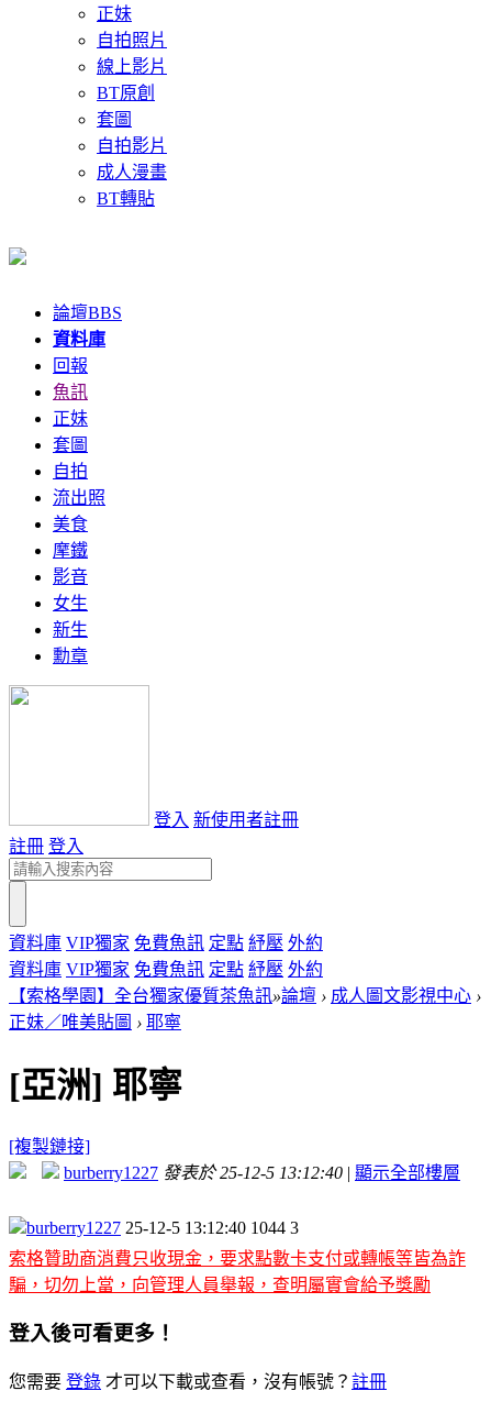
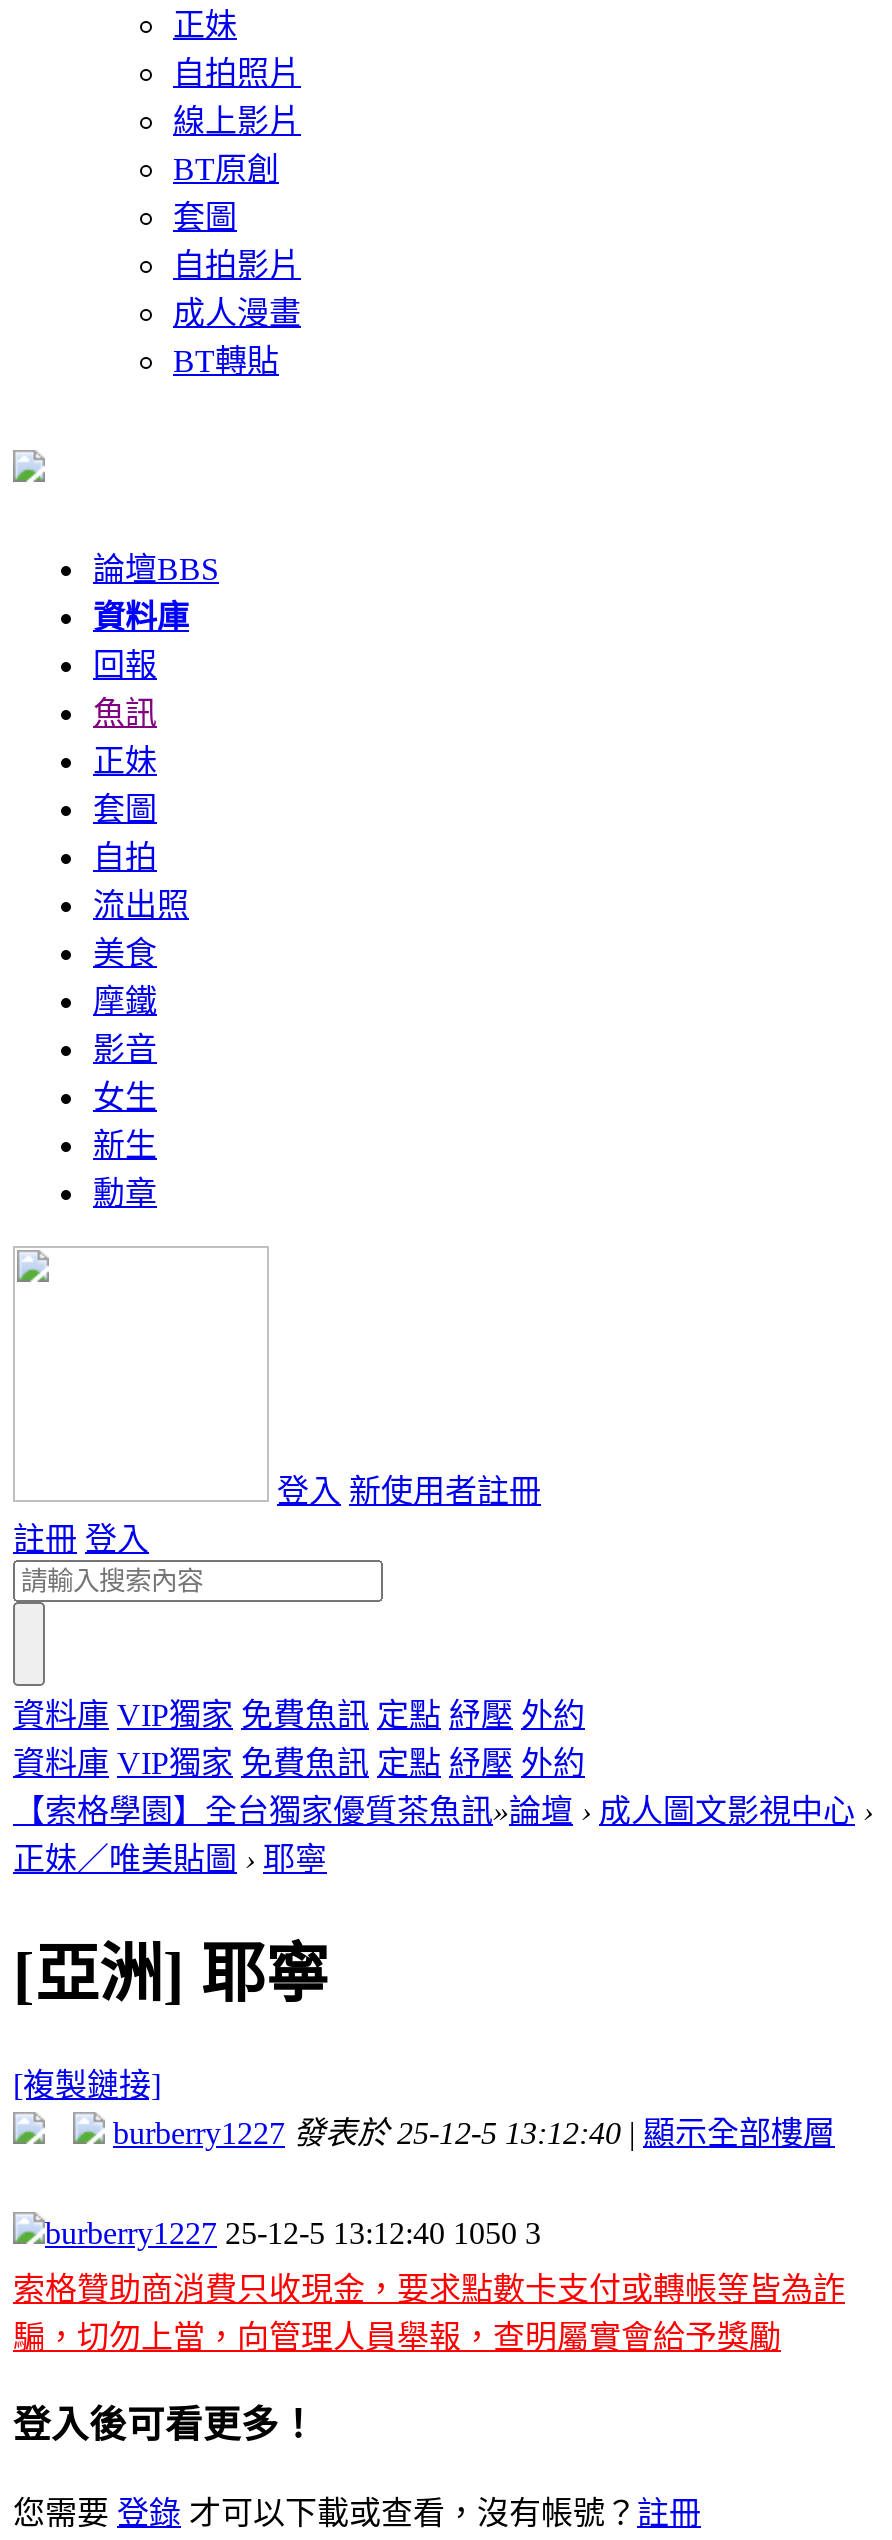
- burberry1227 25-12-5 13:12:40 1044 3
+ burberry1227 25-12-5 13:12:40 1050 3
